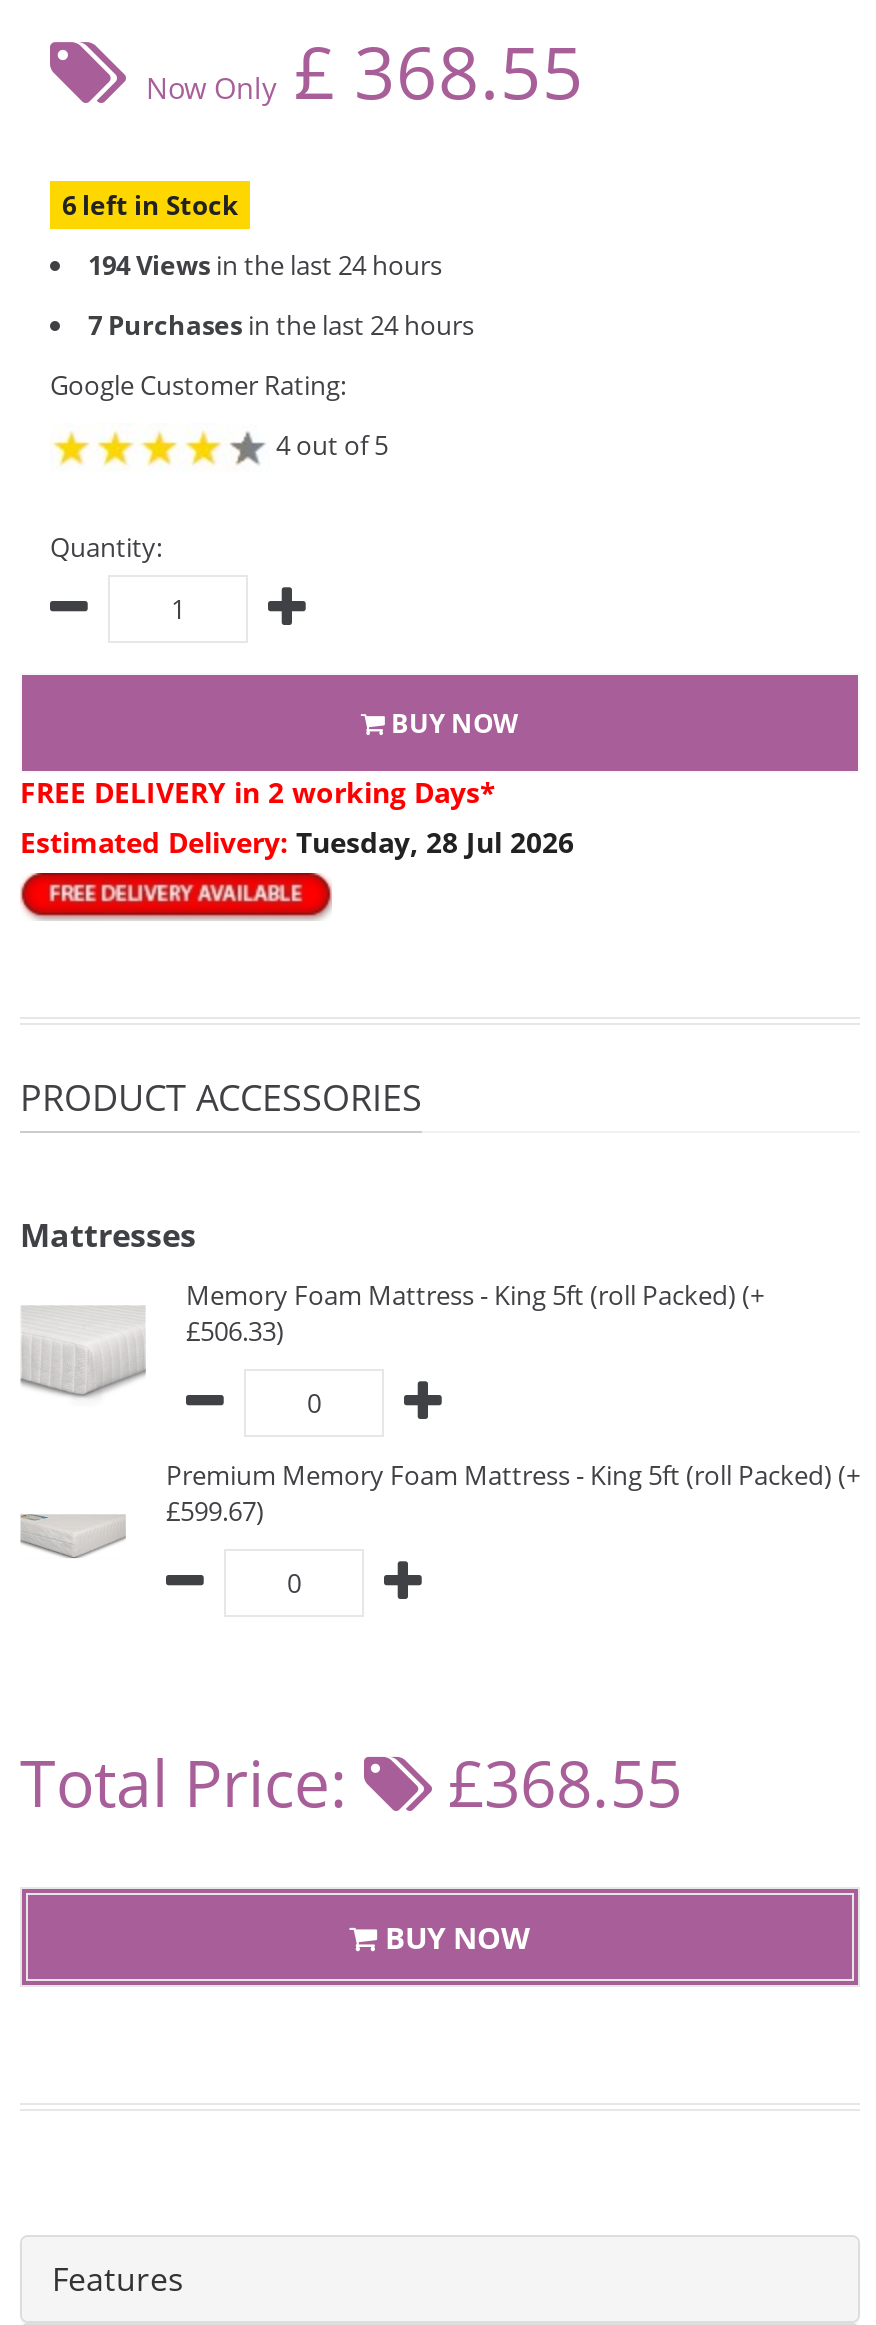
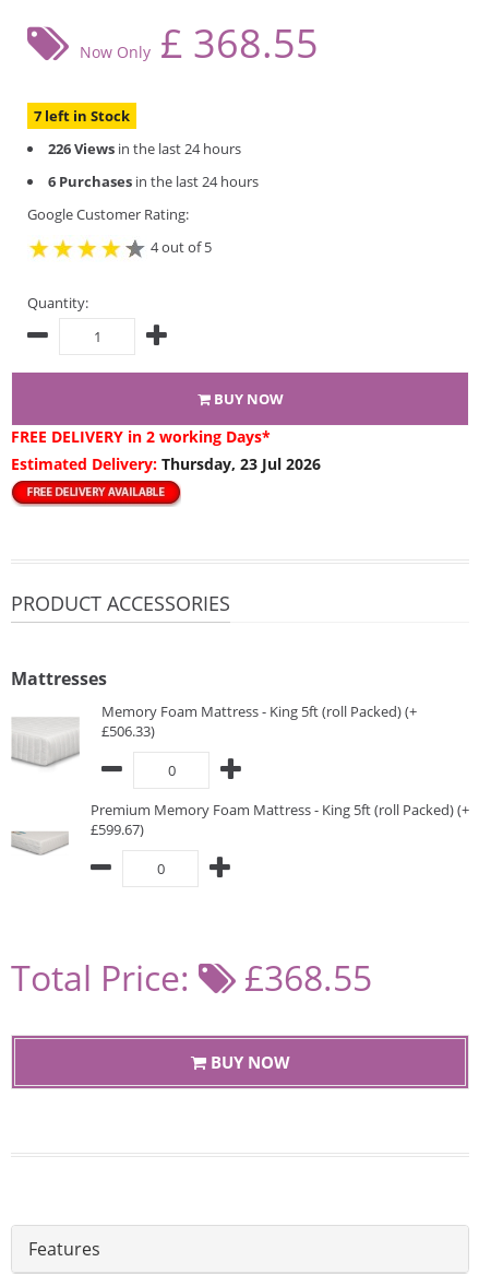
- 6 left in Stock
+ 7 left in Stock

- 194 Views in the last 24 hours
+ 226 Views in the last 24 hours

- 7 Purchases in the last 24 hours
+ 6 Purchases in the last 24 hours

- Estimated Delivery: Tuesday, 28 Jul 2026
+ Estimated Delivery: Thursday, 23 Jul 2026
